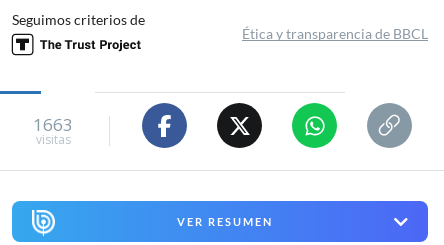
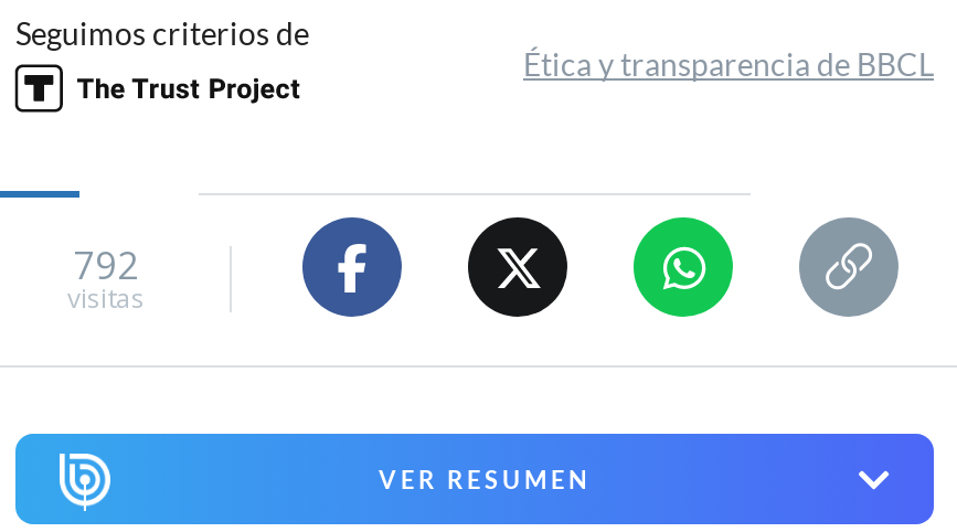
- 1663
+ 792
